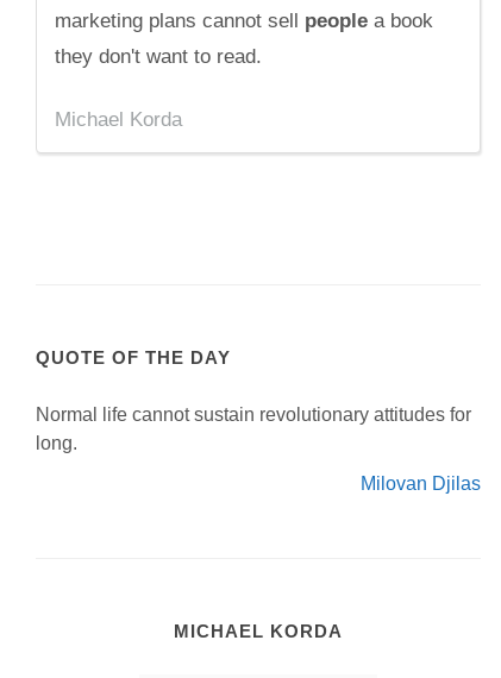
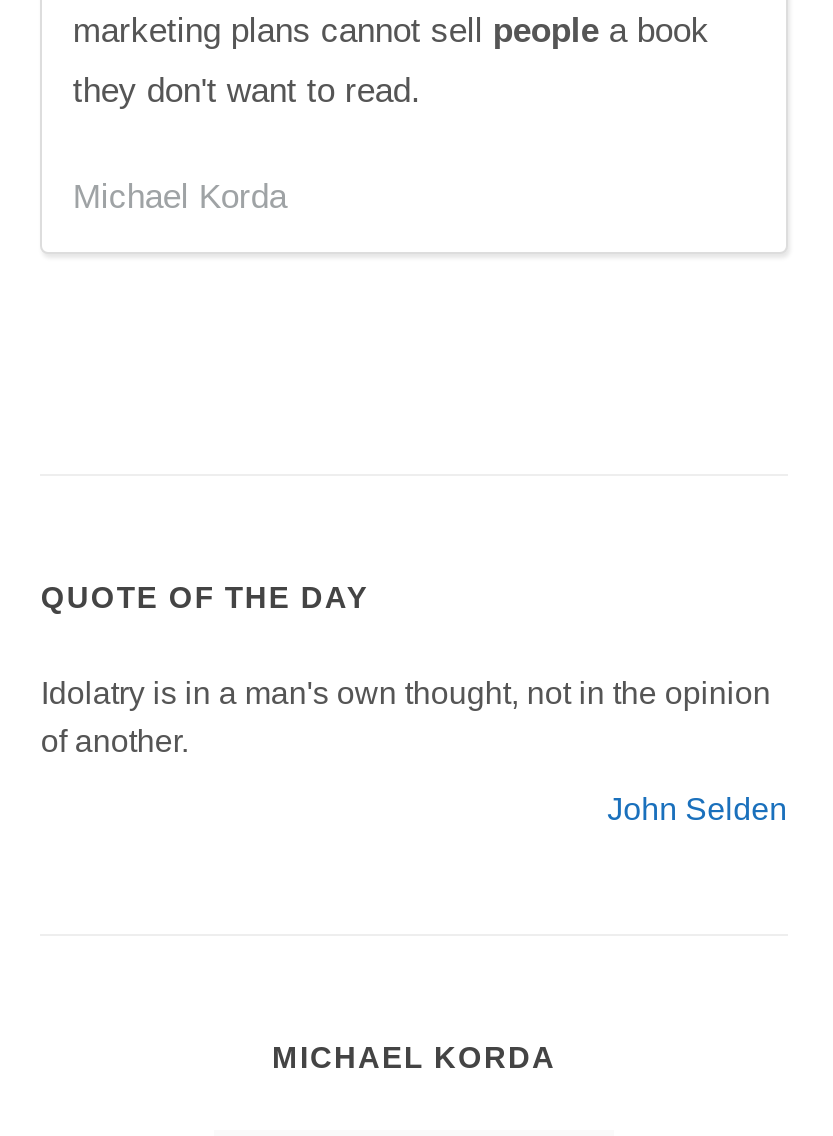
- Normal life cannot sustain revolutionary attitudes for
- long.
+ Idolatry is in a man's own thought, not in the opinion
+ of another.

- Milovan Djilas
+ John Selden
